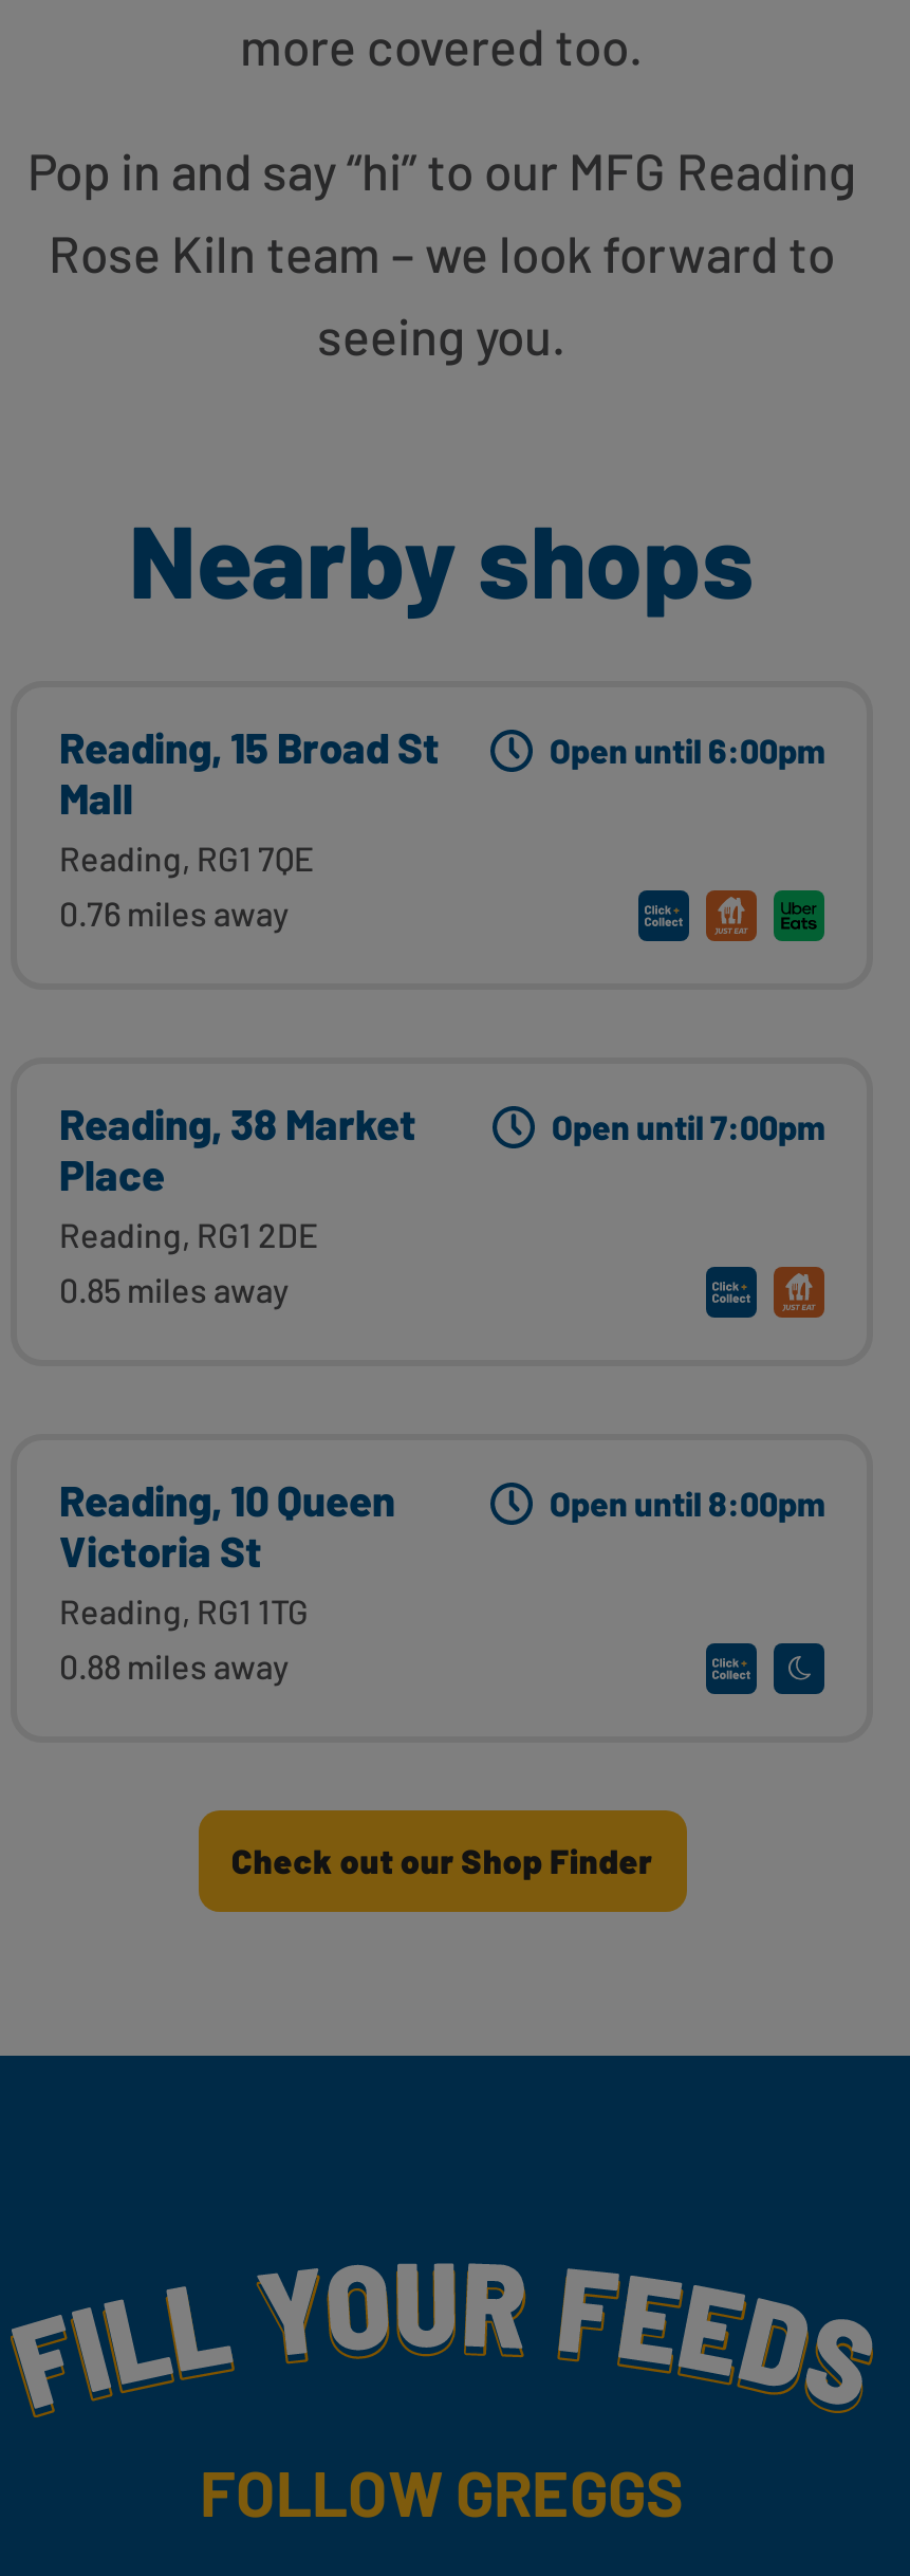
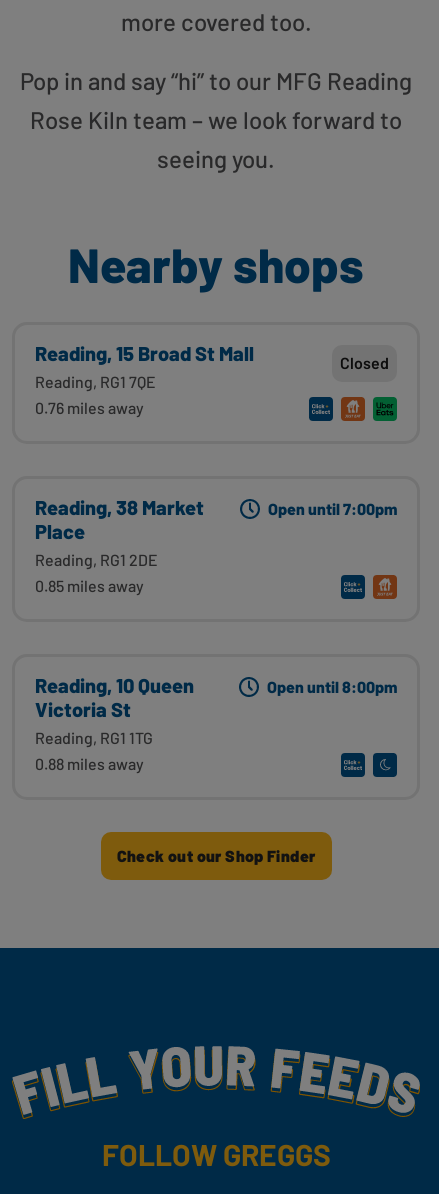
- Open until 6:00pm
+ Closed
